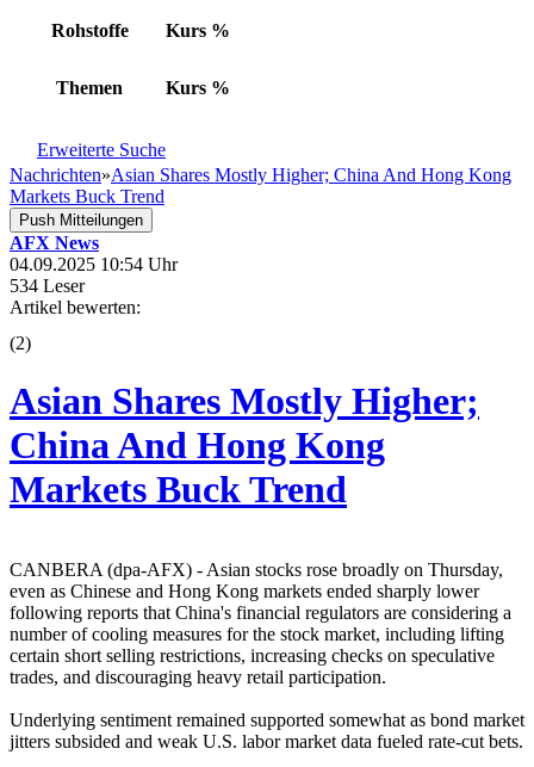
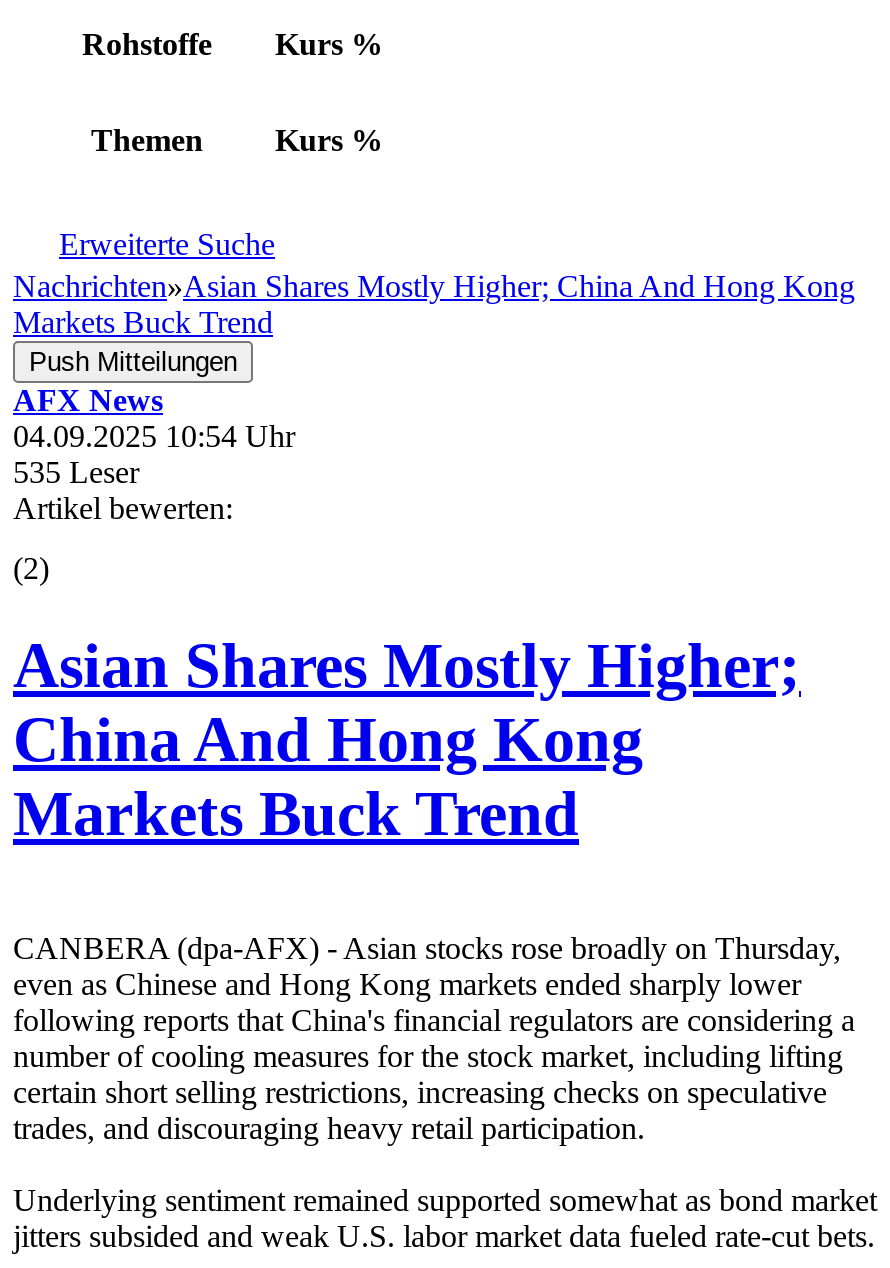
- 534 Leser
+ 535 Leser
